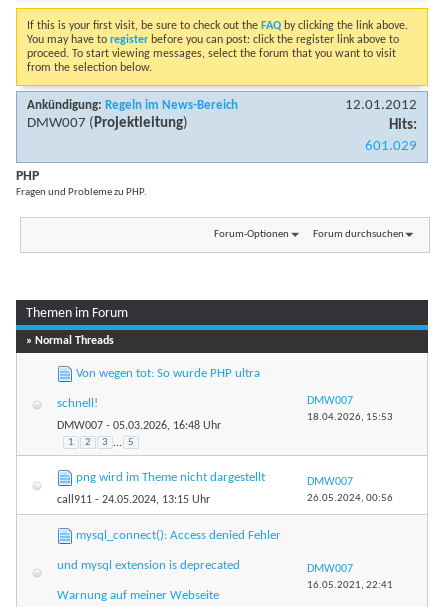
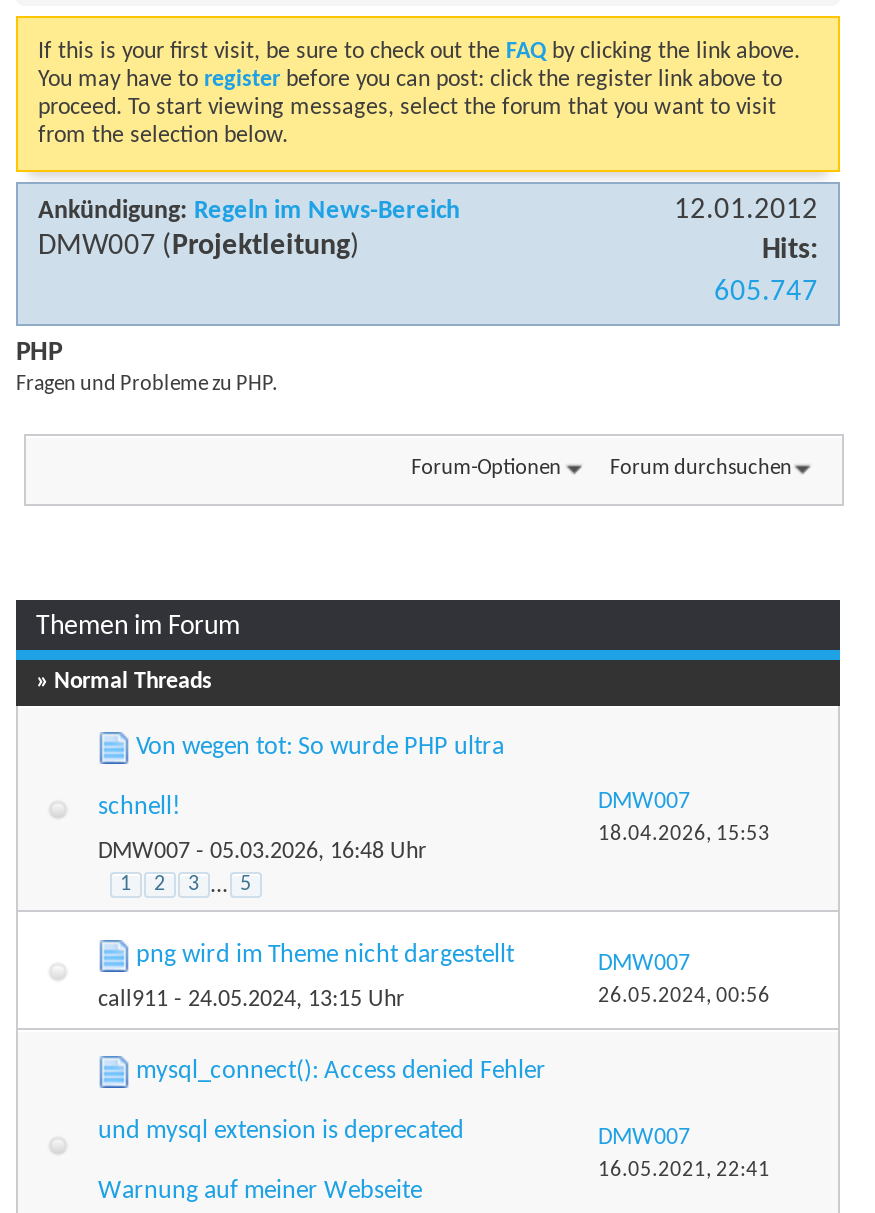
- 601.029
+ 605.747
